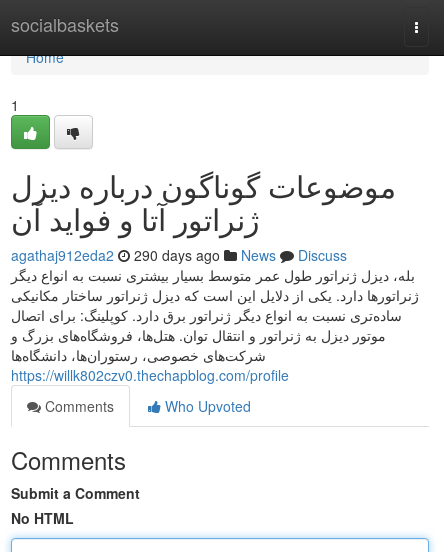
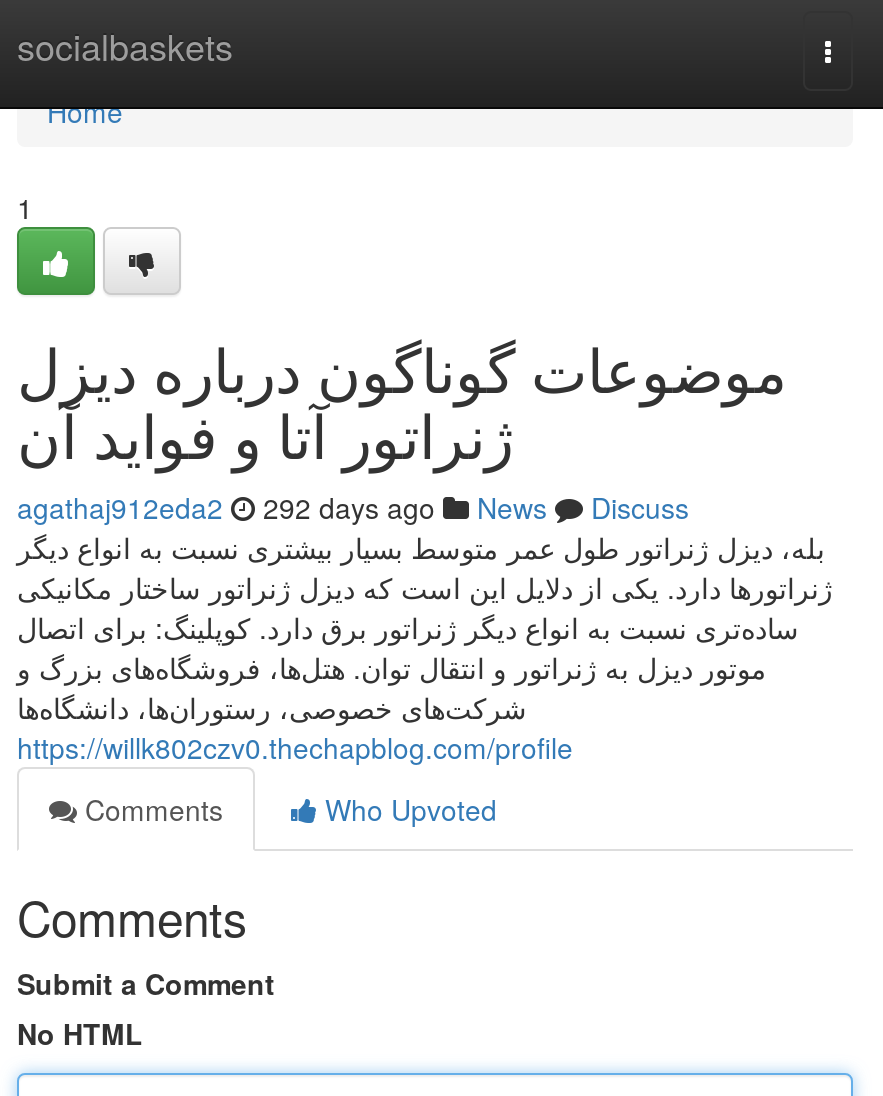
- agathaj912eda2 290 days ago News Discuss
+ agathaj912eda2 292 days ago News Discuss
